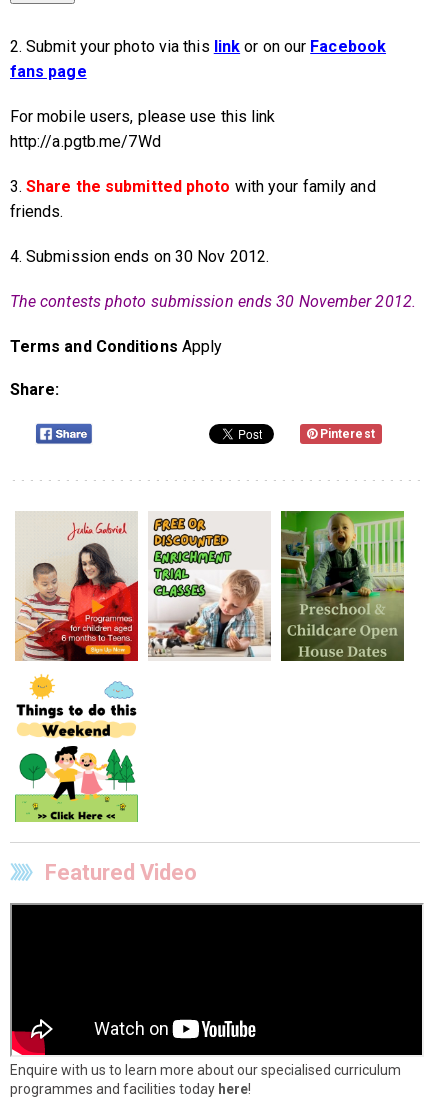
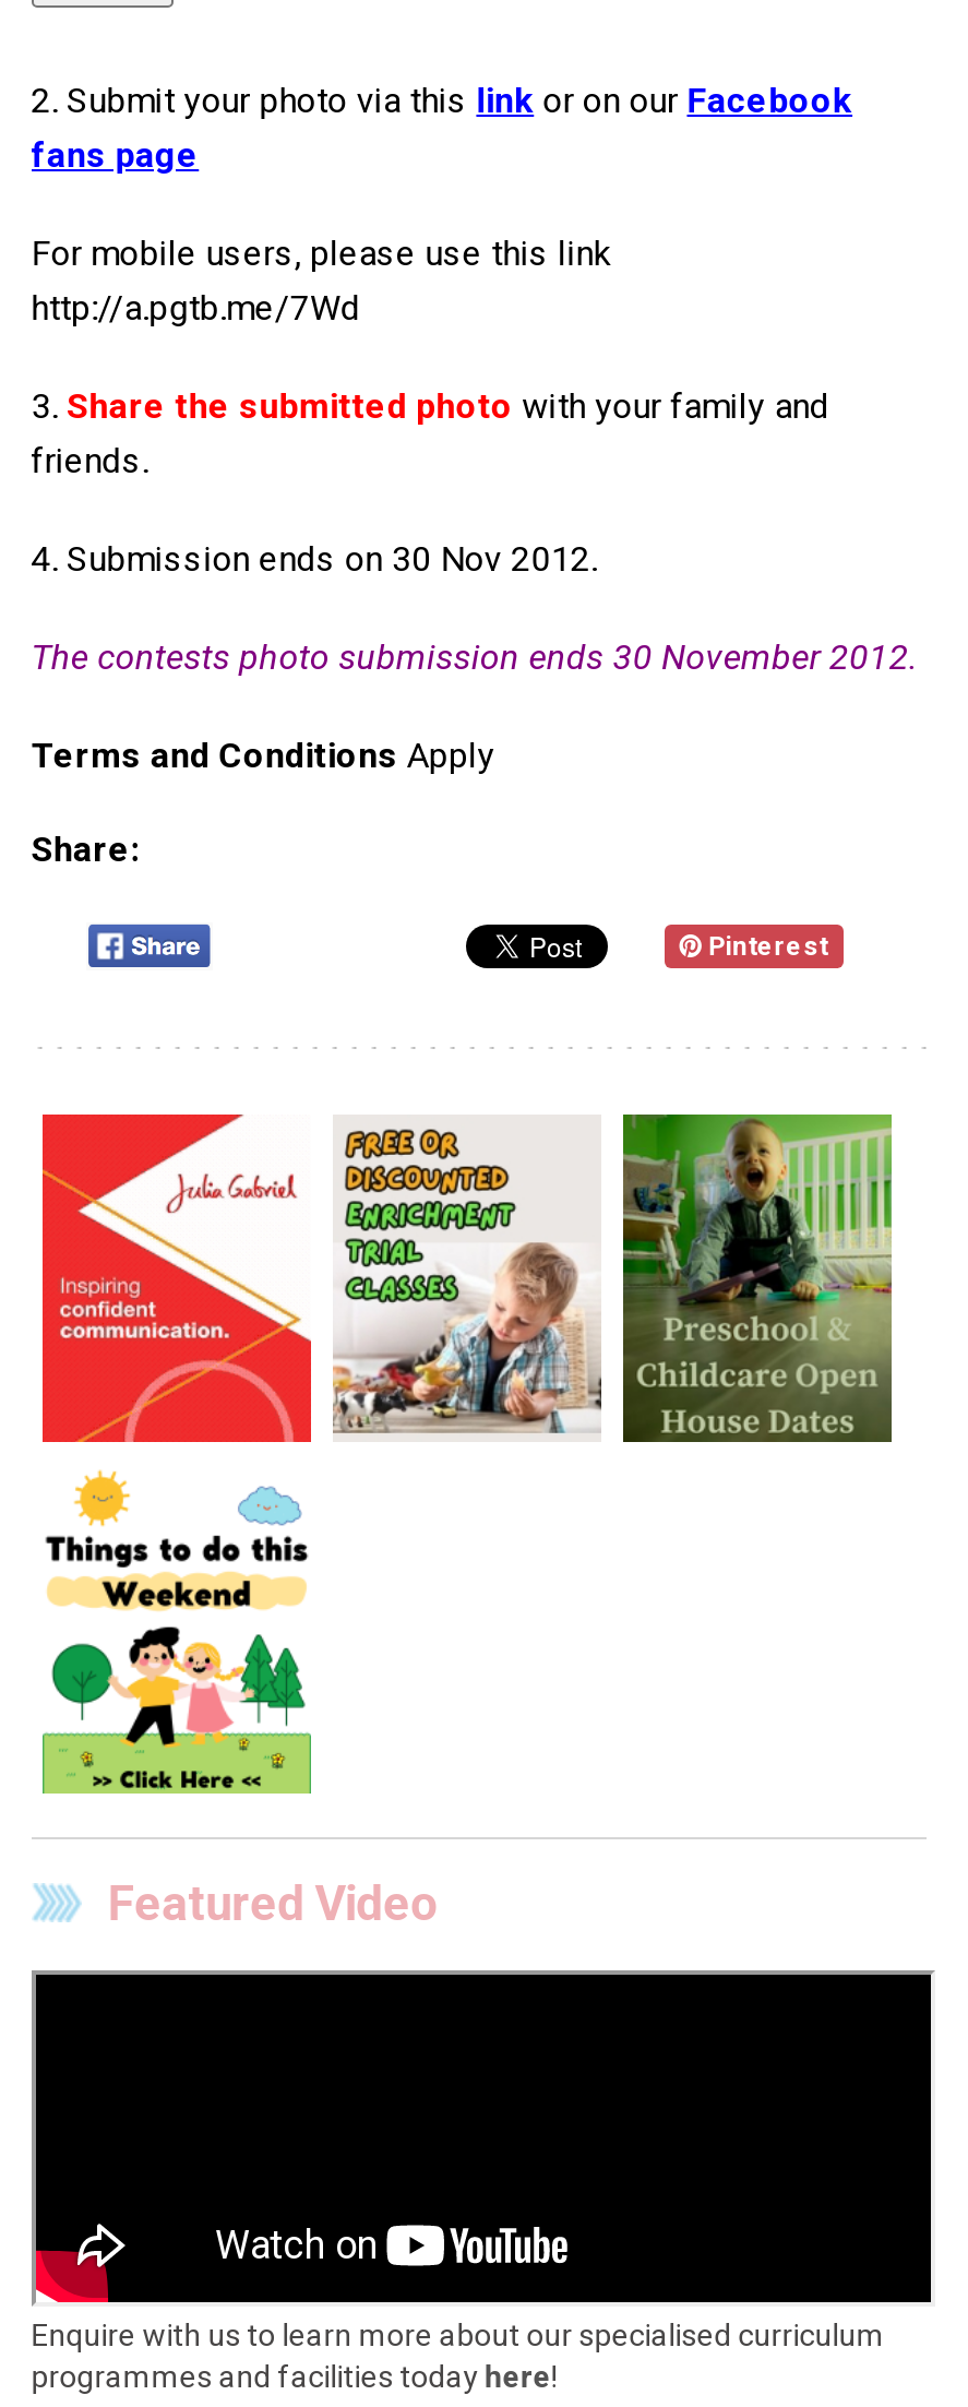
- [image]
+ [image]
